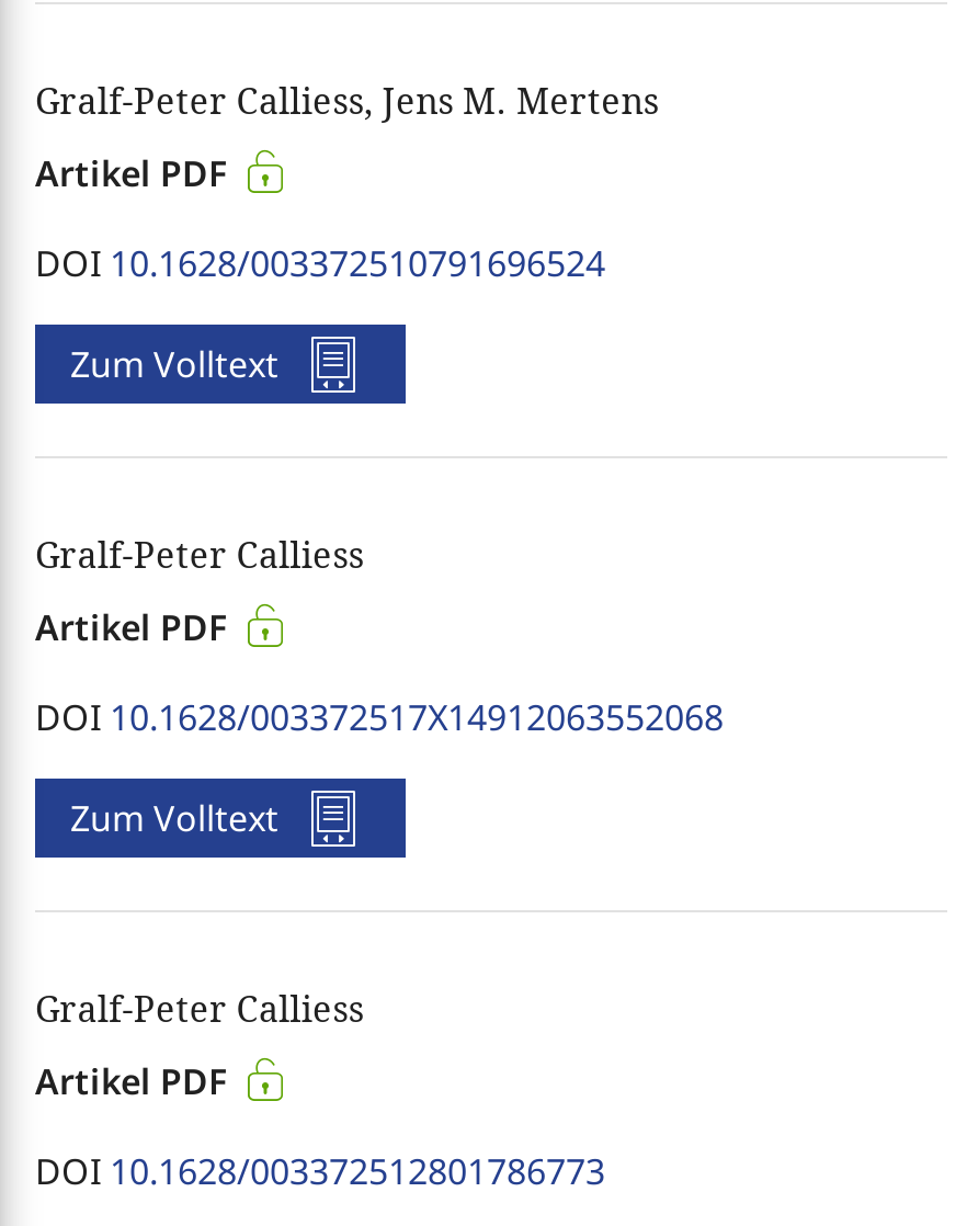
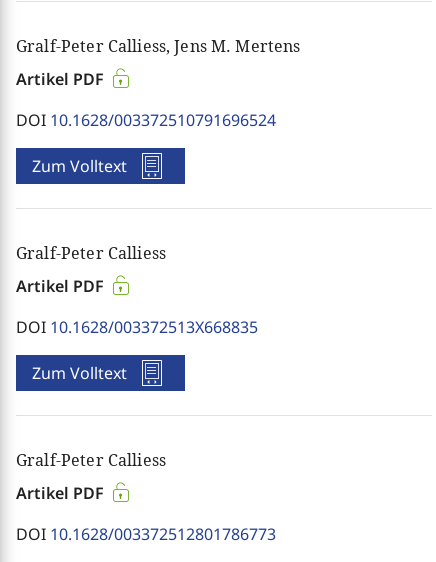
- DOI 10.1628/003372517X14912063552068
+ DOI 10.1628/003372513X668835
